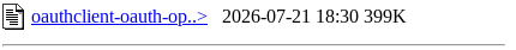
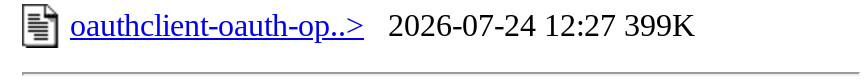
- oauthclient-oauth-op..> 2026-07-21 18:30 399K
+ oauthclient-oauth-op..> 2026-07-24 12:27 399K
